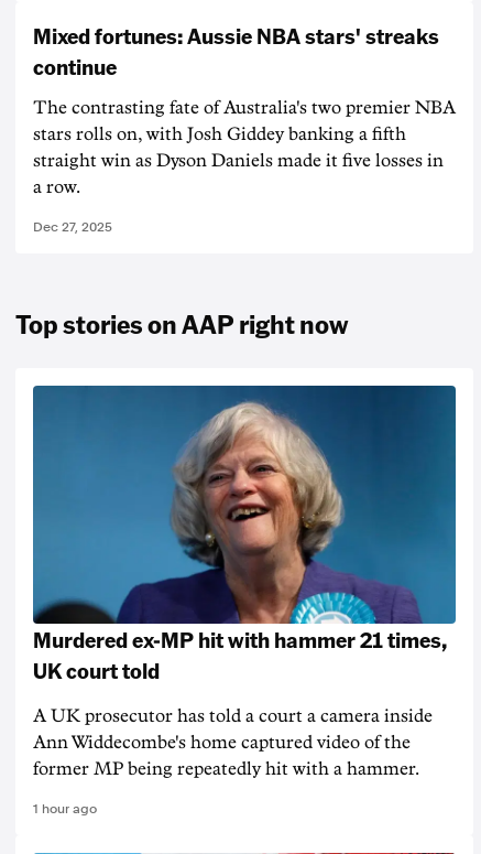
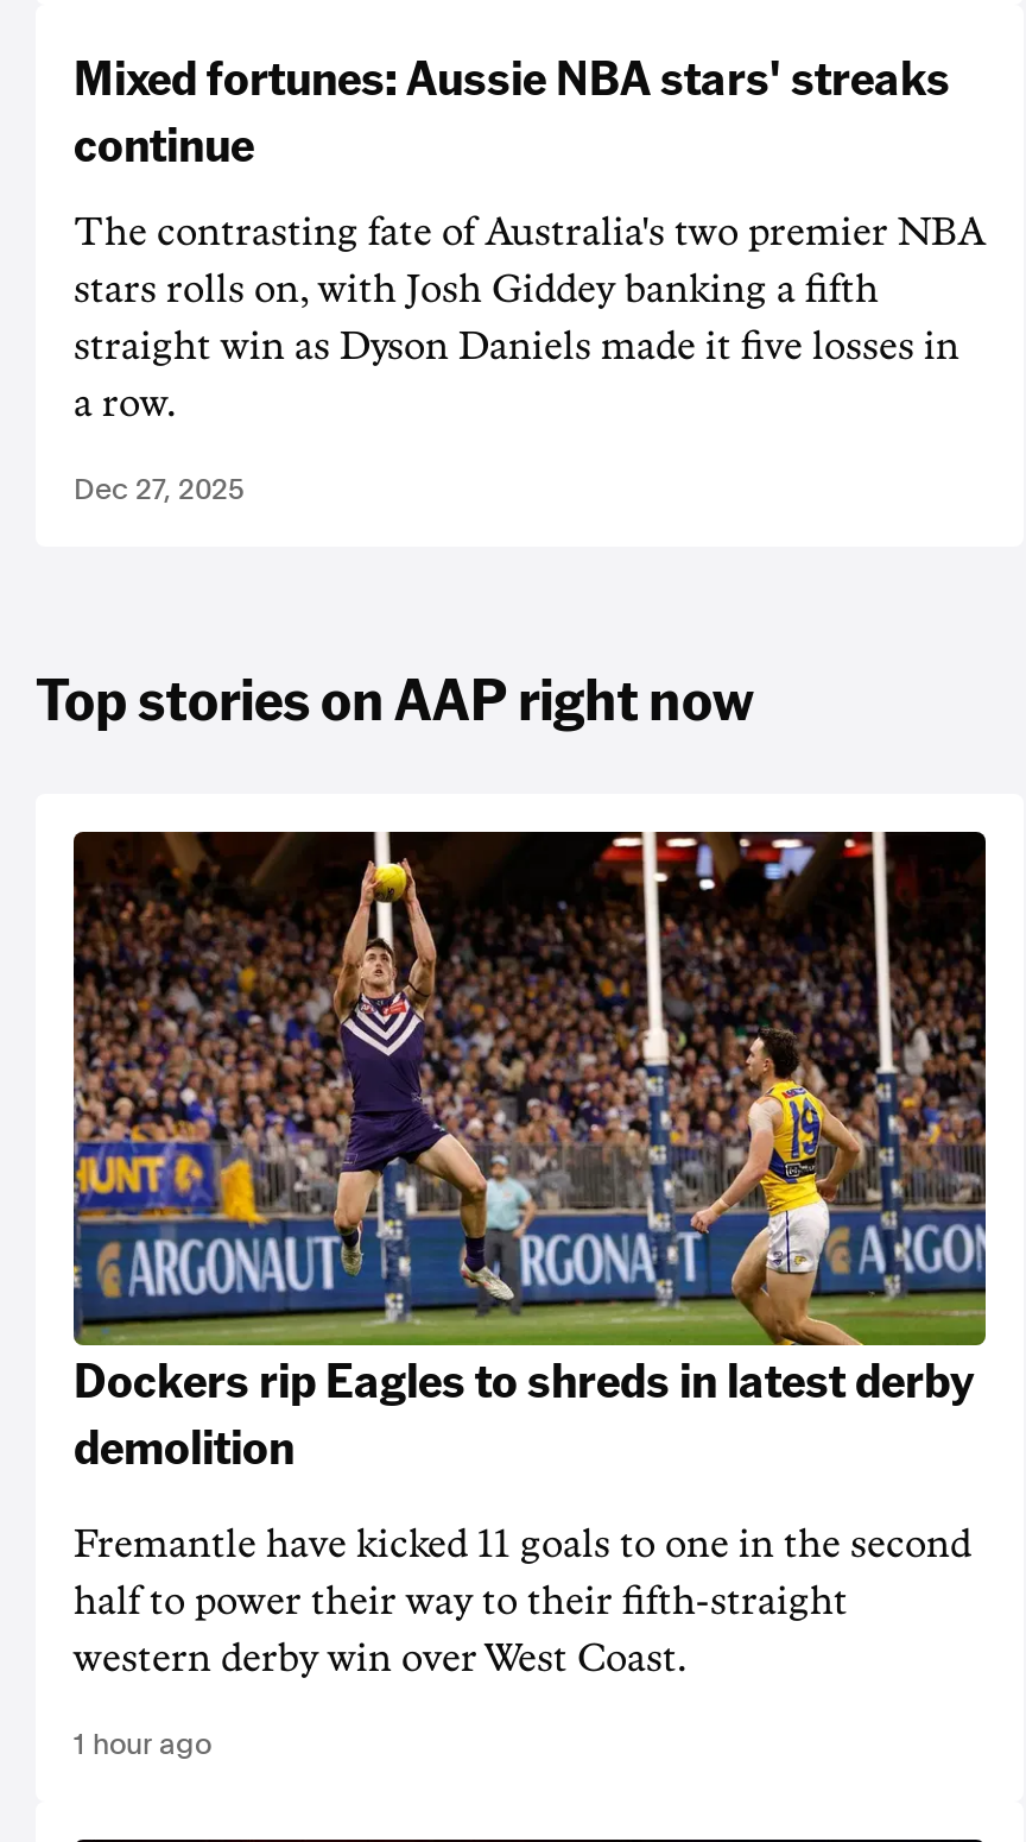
- [image]
- Murdered ex-MP hit with hammer 21 times,
- UK court told
+ [image]
+ Dockers rip Eagles to shreds in latest derby
+ demolition

- A UK prosecutor has told a court a camera inside
+ Fremantle have kicked 11 goals to one in the second

- Ann Widdecombe's home captured video of the
+ half to power their way to their fifth-straight

- former MP being repeatedly hit with a hammer.
+ western derby win over West Coast.
